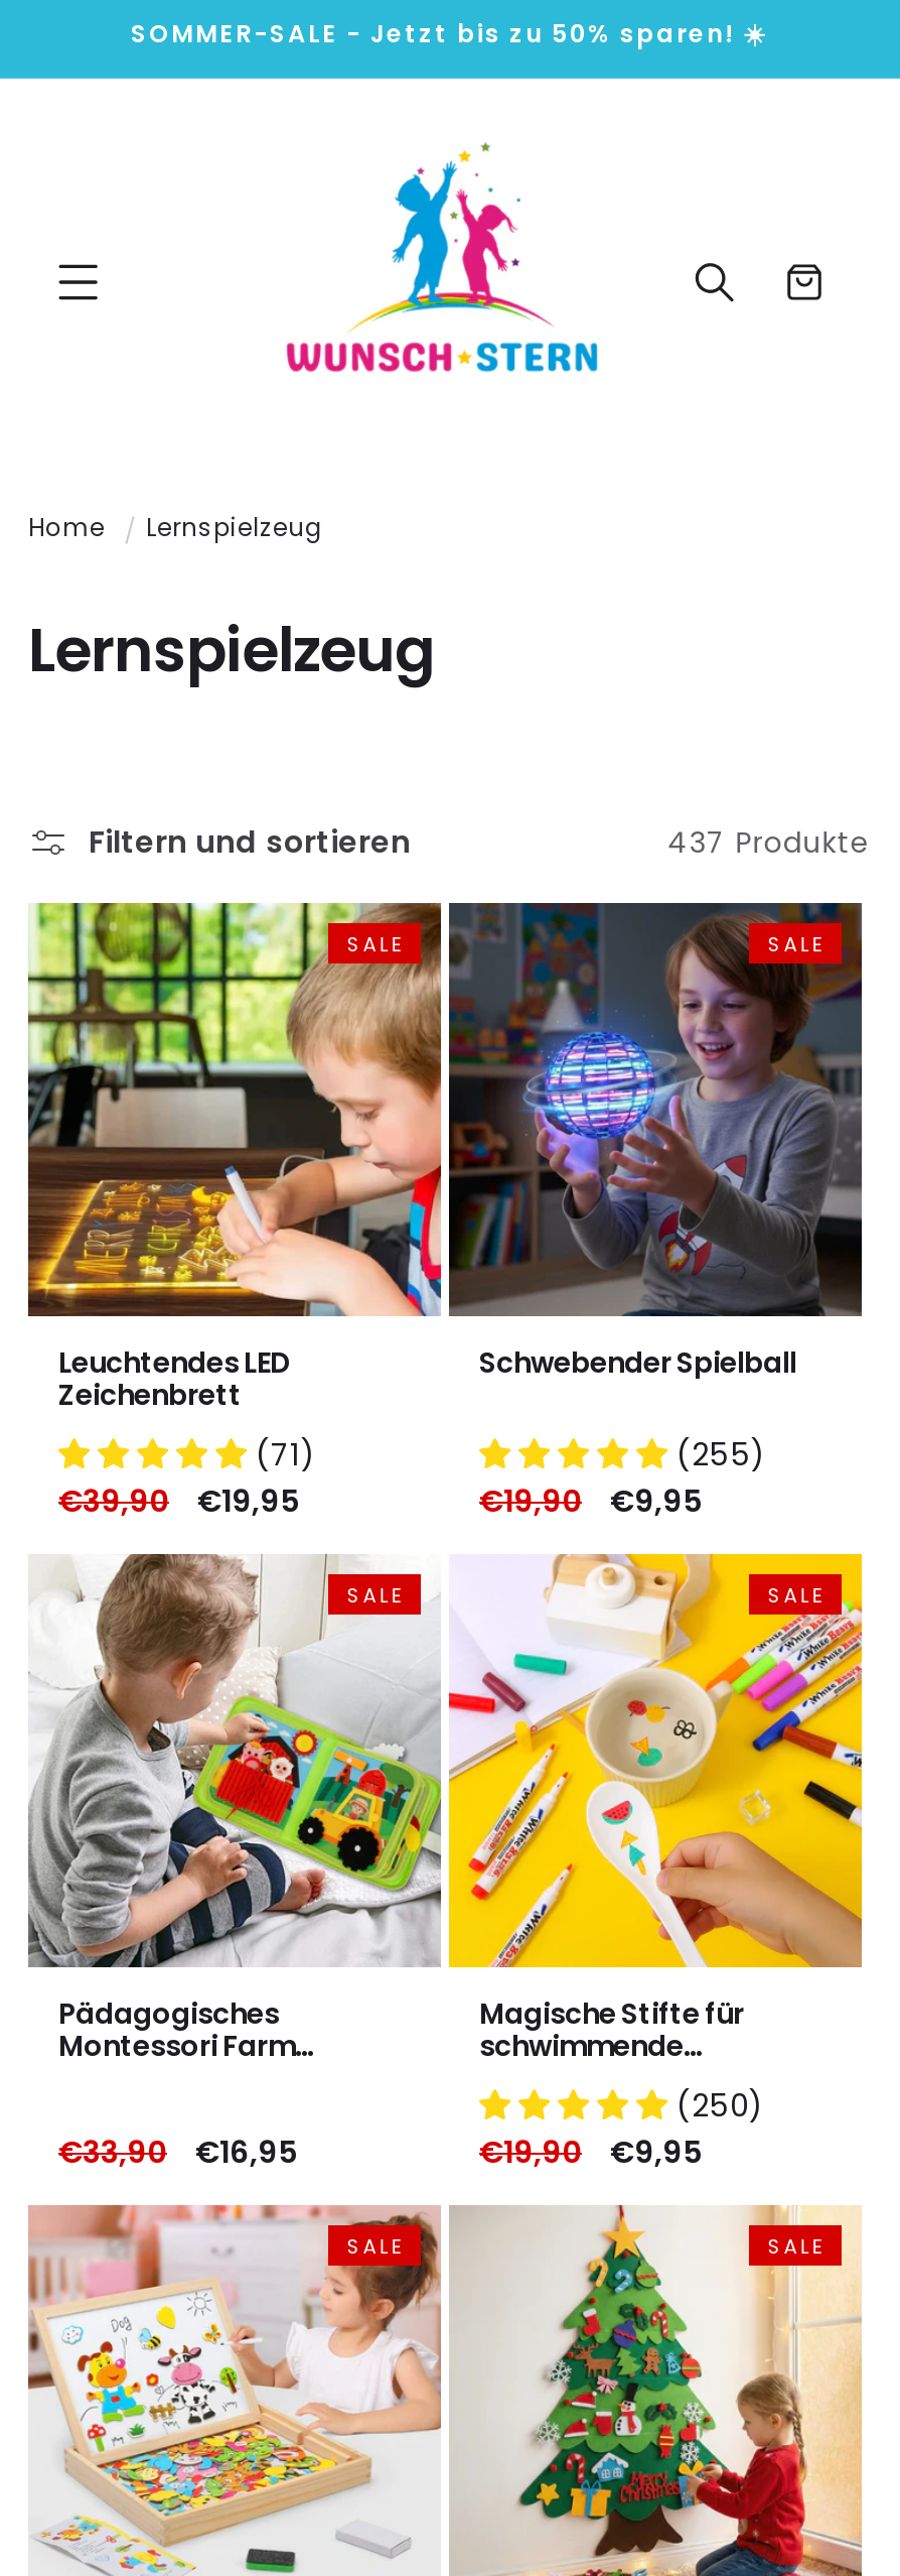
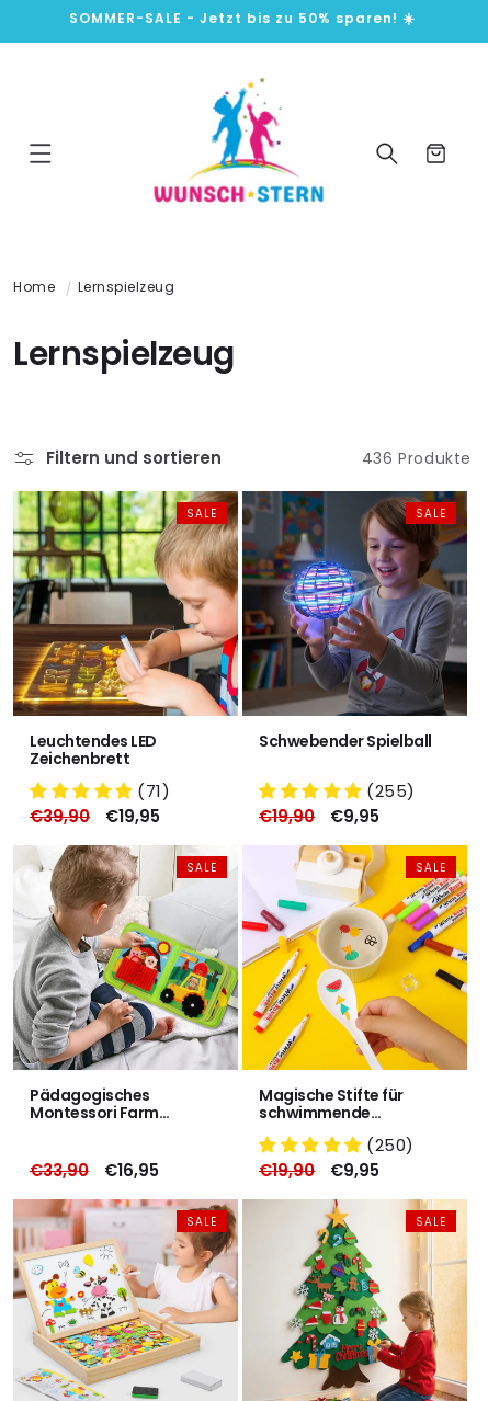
- 437 Produkte
+ 436 Produkte
